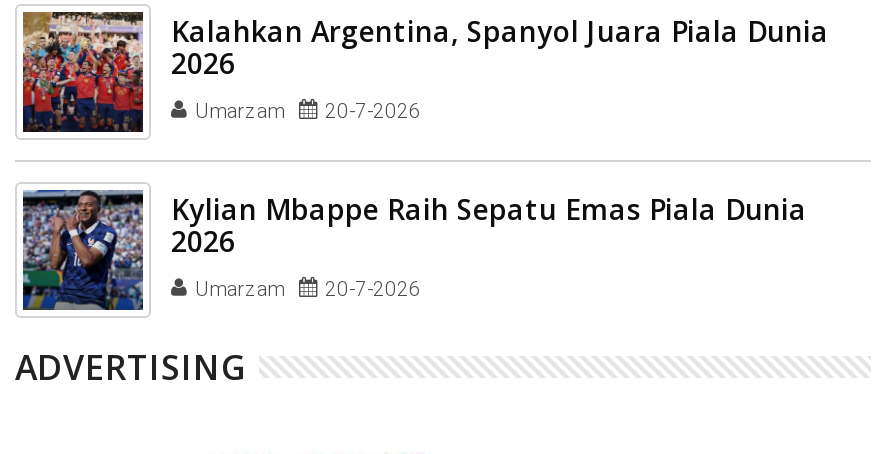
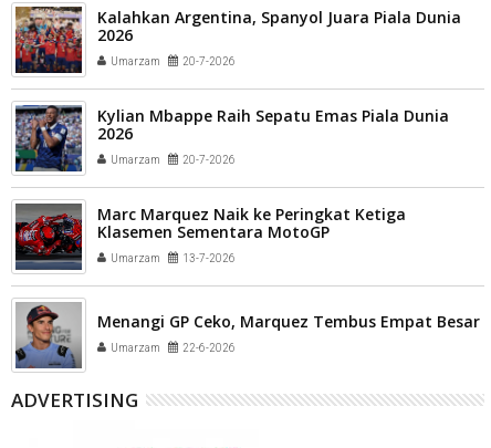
+ [image]
+ Marc Marquez Naik ke Peringkat Ketiga
+ Klasemen Sementara MotoGP
+ Umarzam
+ 13-7-2026
+ Menangi GP Ceko, Marquez Tembus Empat Besar
+ Umarzam
+ 22-6-2026

+ [image]
